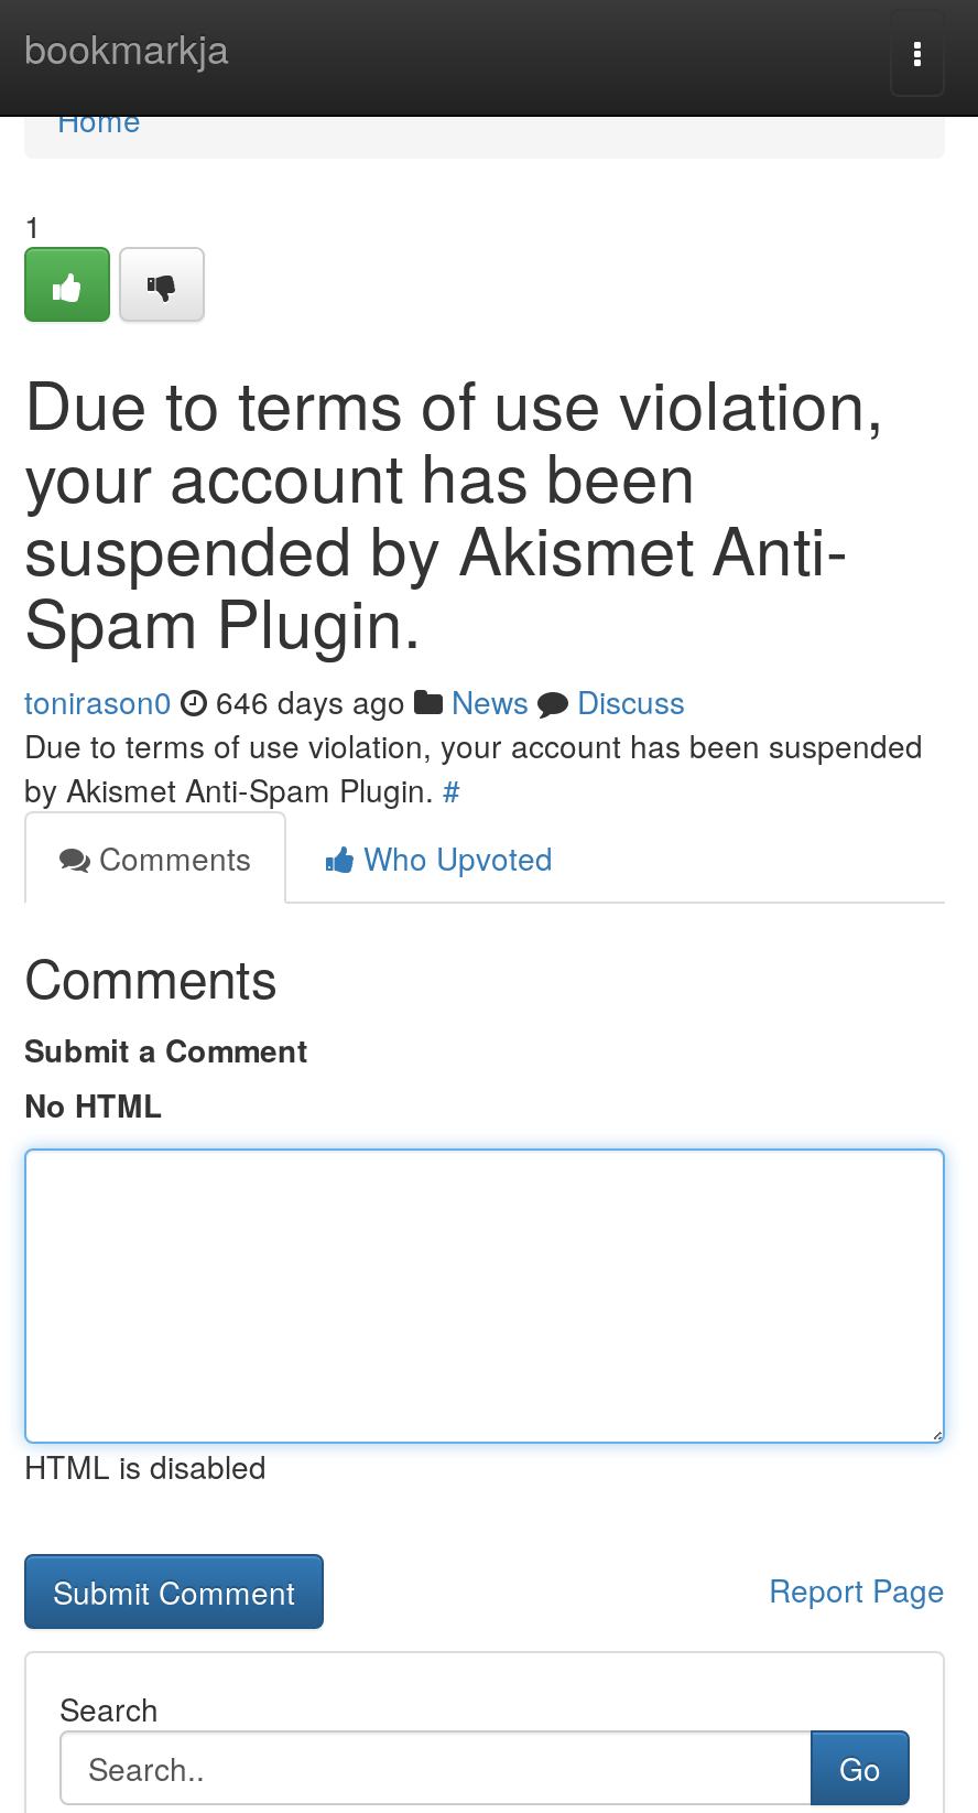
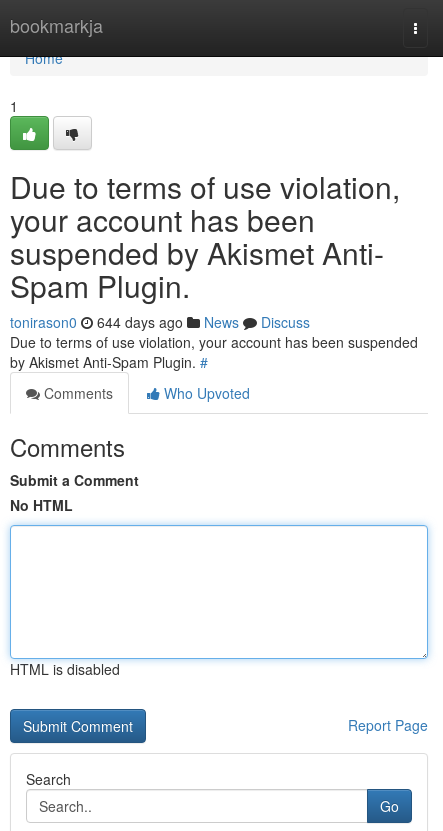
- tonirason0 646 days ago News Discuss
+ tonirason0 644 days ago News Discuss
